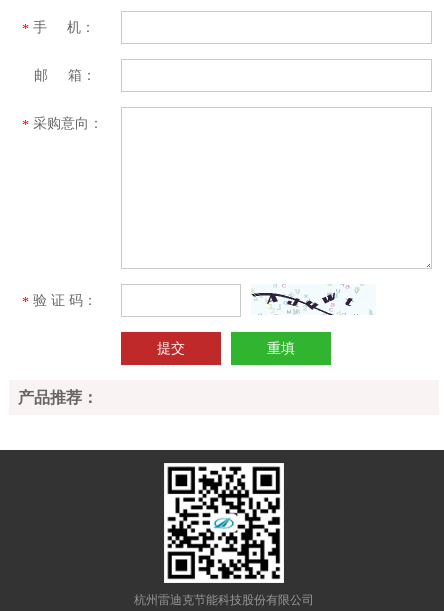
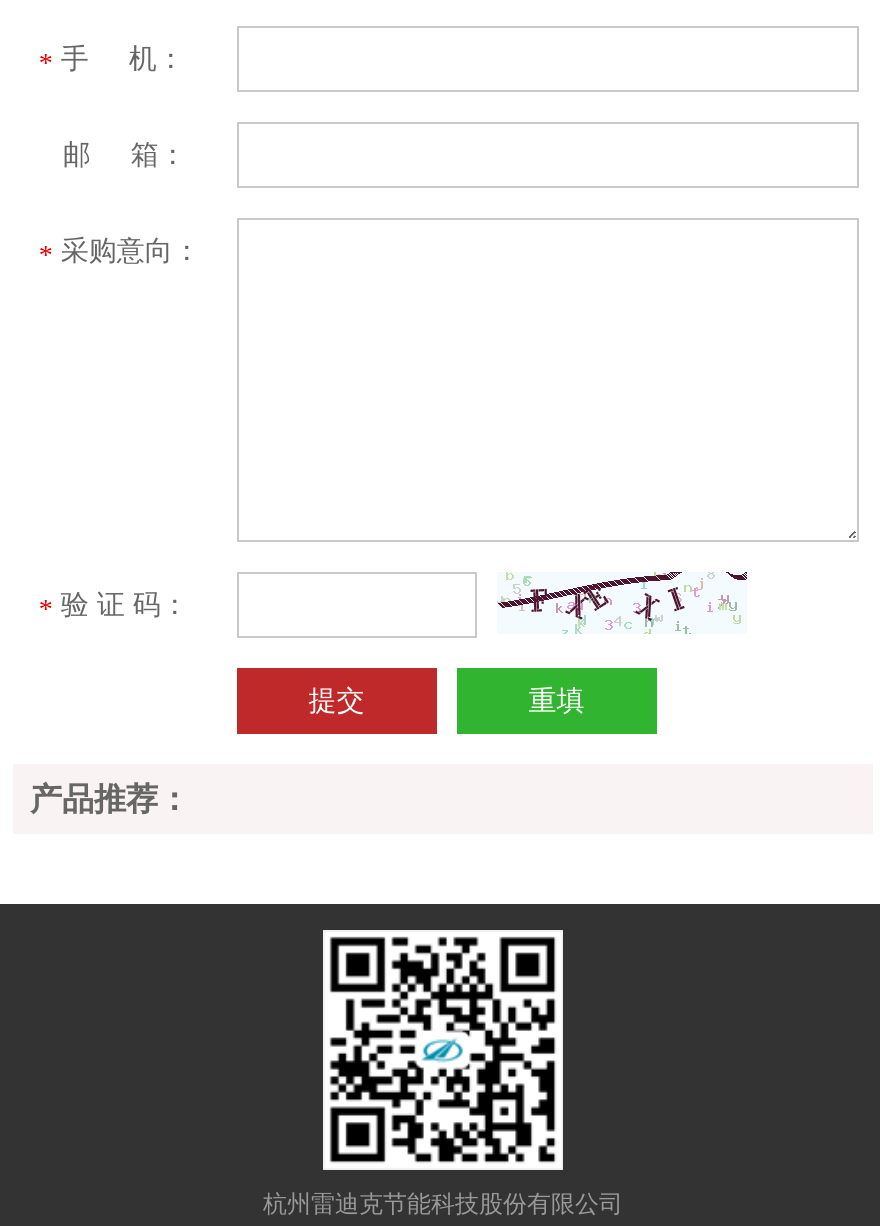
- [image]
+ [image]
